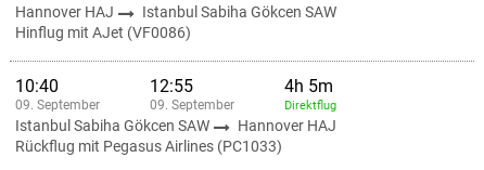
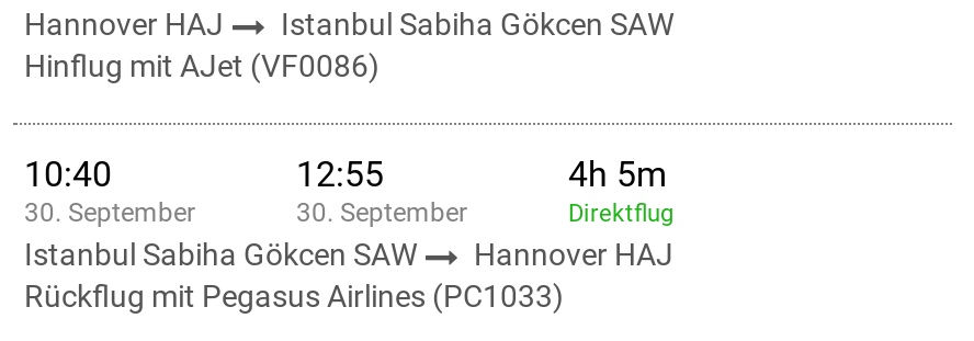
- 09. September
+ 30. September

- 09. September
+ 30. September
